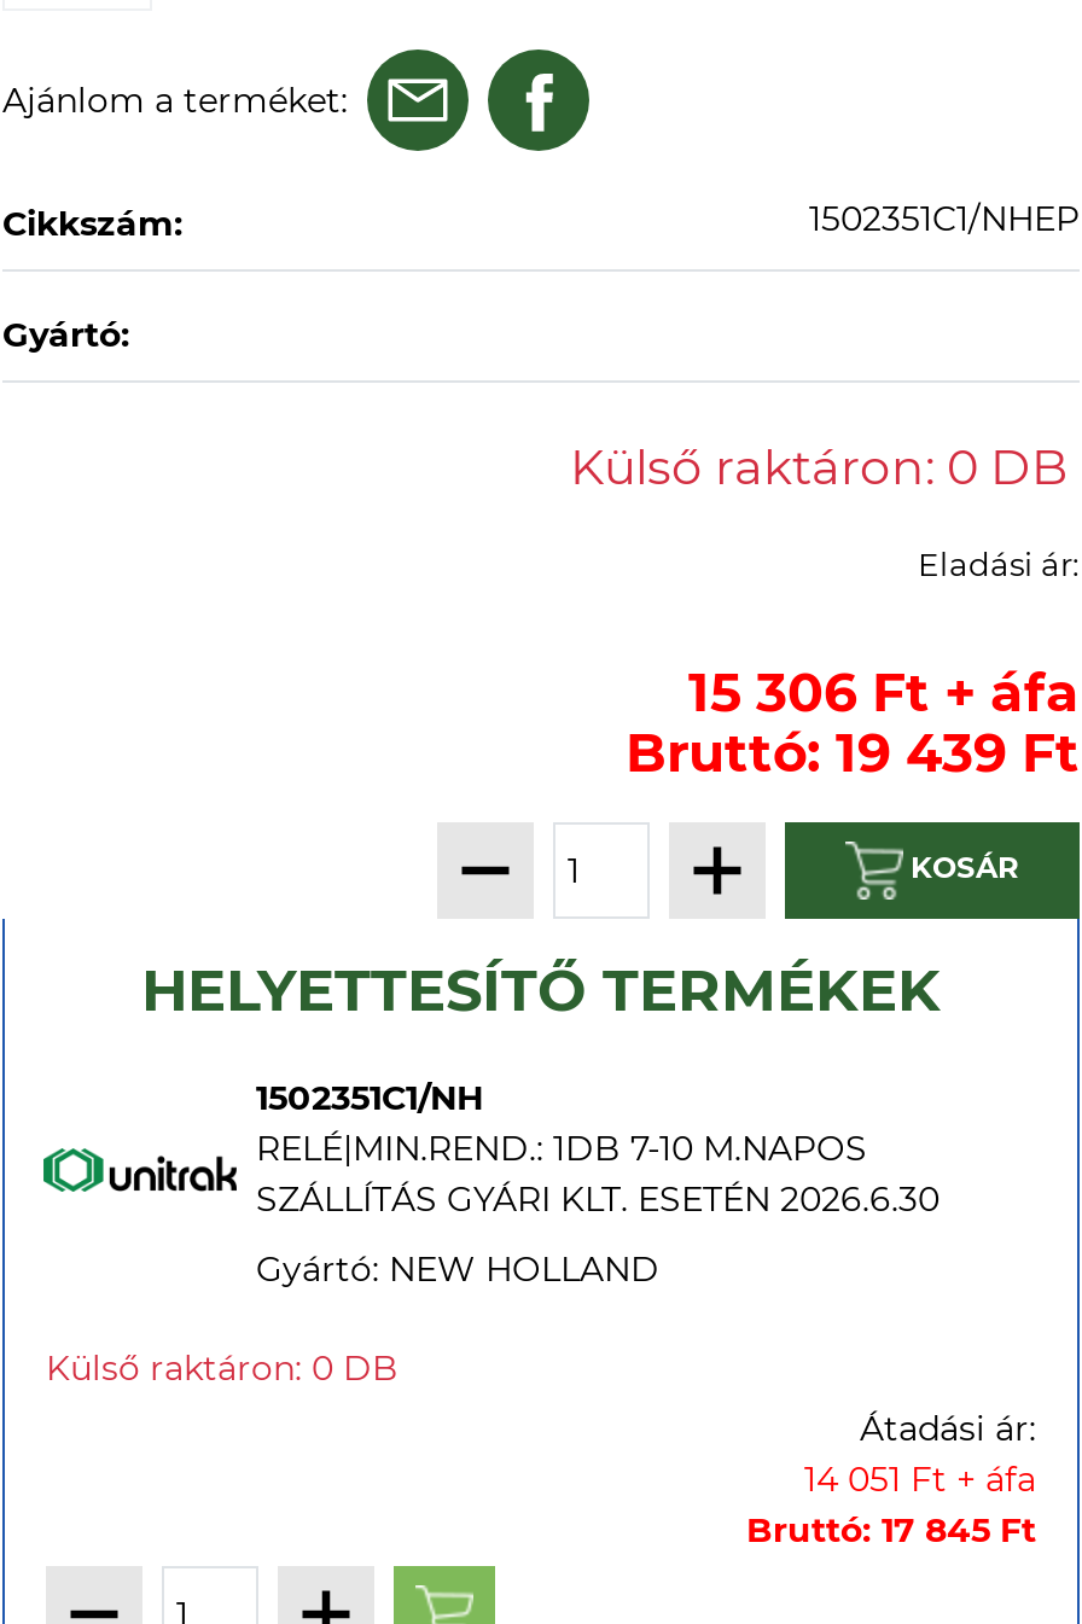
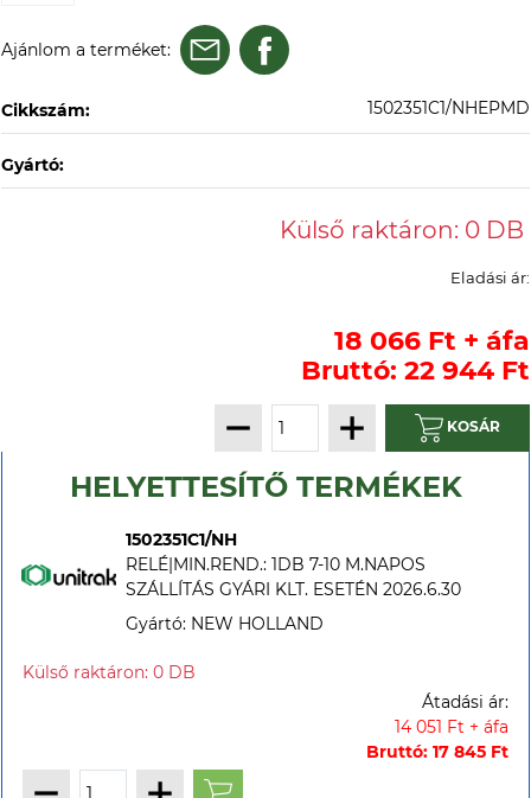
- 1502351C1/NHEP
+ 1502351C1/NHEPMD

- 15 306 Ft + áfa
+ 18 066 Ft + áfa

- Bruttó: 19 439 Ft
+ Bruttó: 22 944 Ft
